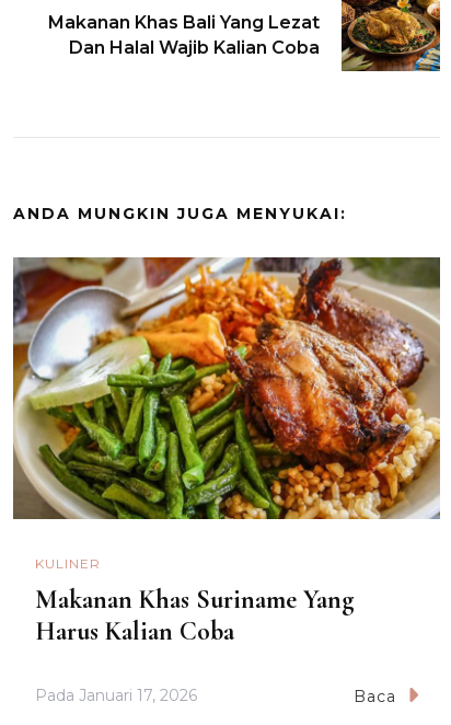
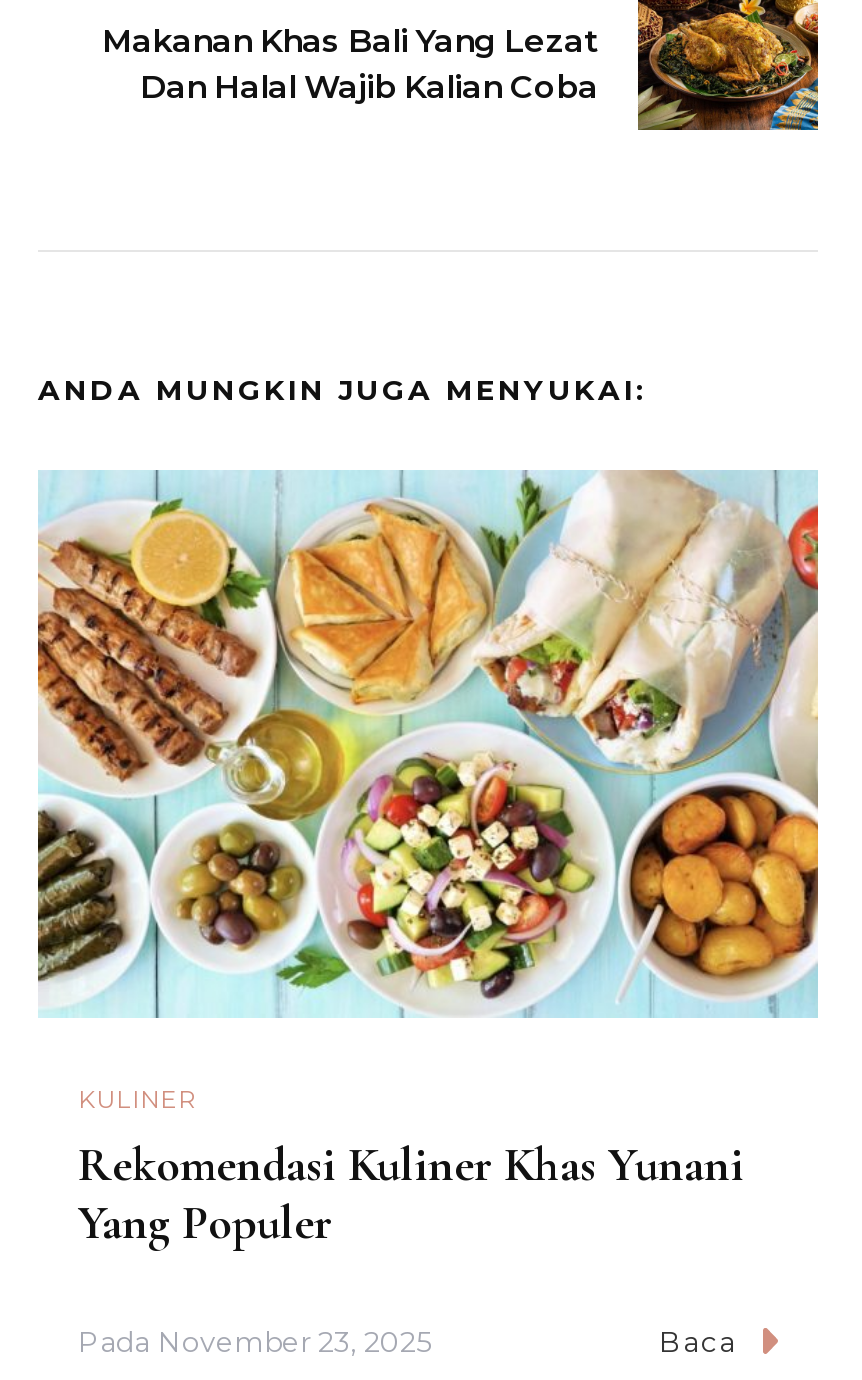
- [image]
+ [image]

- Makanan Khas Suriname Yang
- Harus Kalian Coba
+ Rekomendasi Kuliner Khas Yunani
+ Yang Populer

- Pada Januari 17, 2026
+ Pada November 23, 2025
